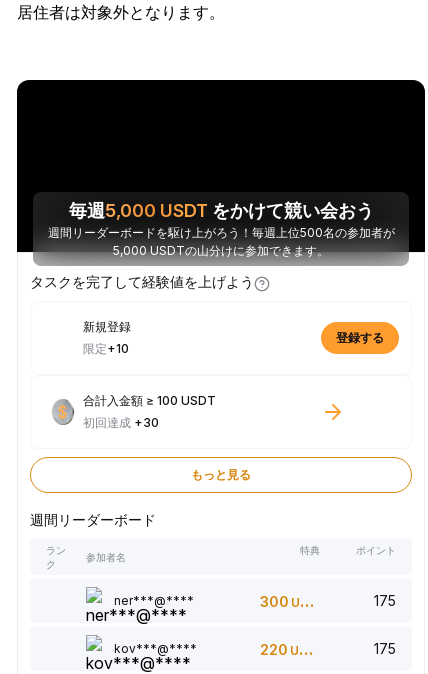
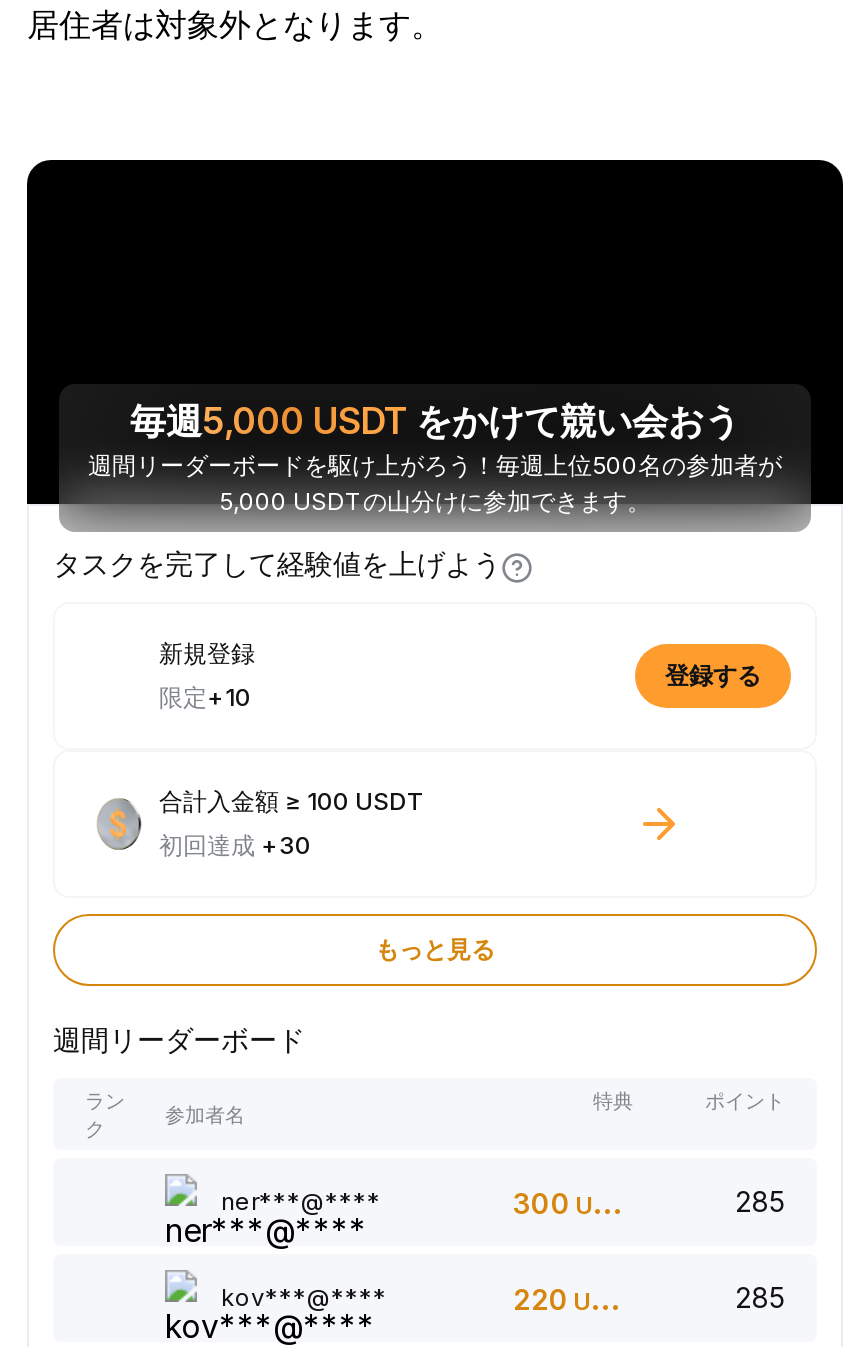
- 175
+ 285

- 175
+ 285
